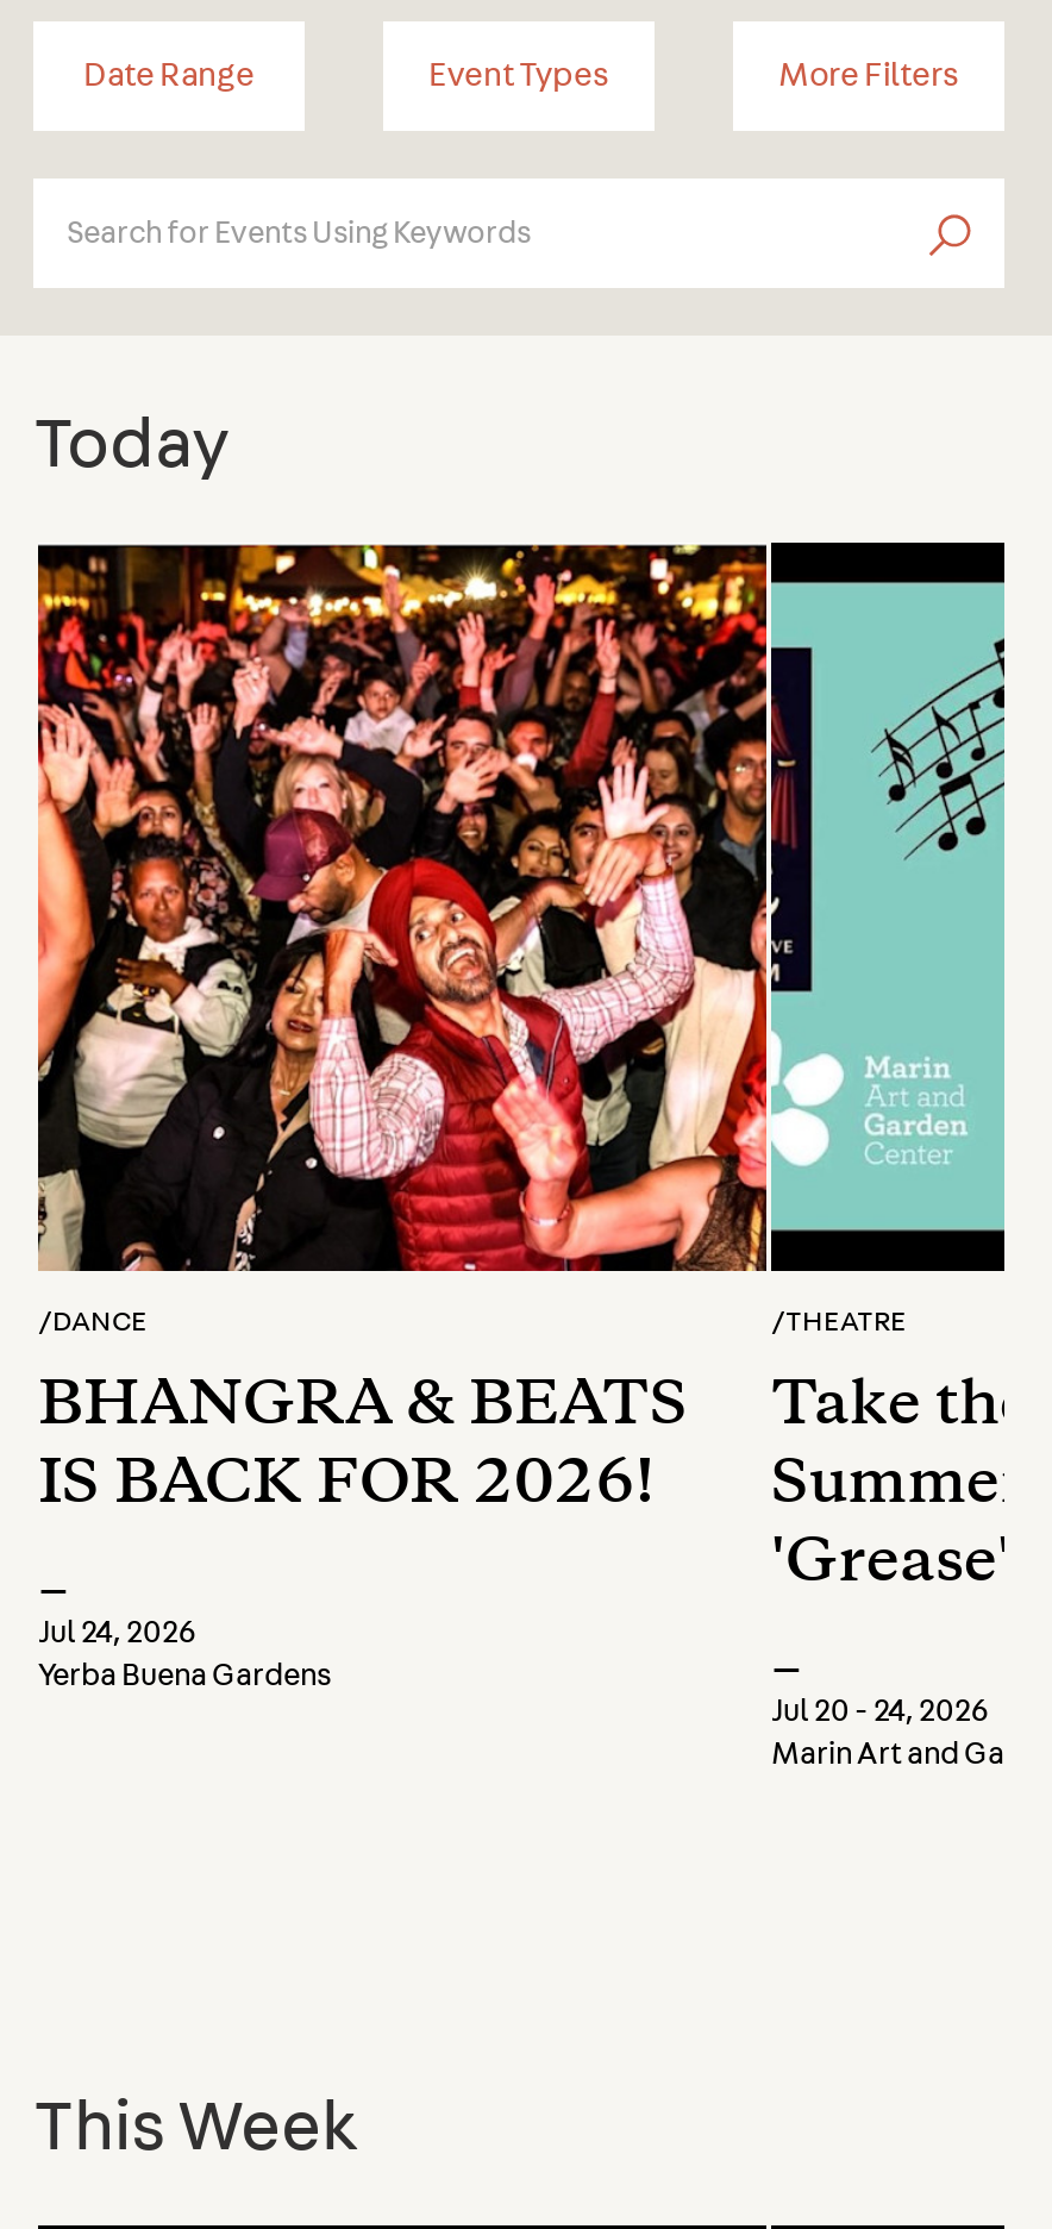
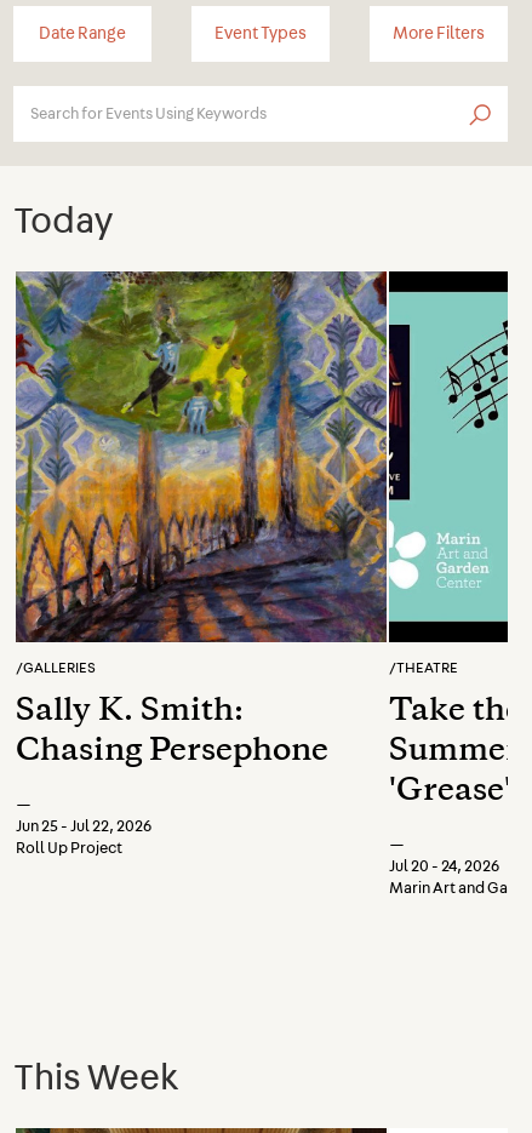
- [image]
- /DANCE
+ [image]
+ /GALLERIES

- BHANGRA & BEATS
- IS BACK FOR 2026!
+ Sally K. Smith:
+ Chasing Persephone

- Jul 24, 2026
- Yerba Buena Gardens
+ Jun 25 - Jul 22, 2026
+ Roll Up Project
